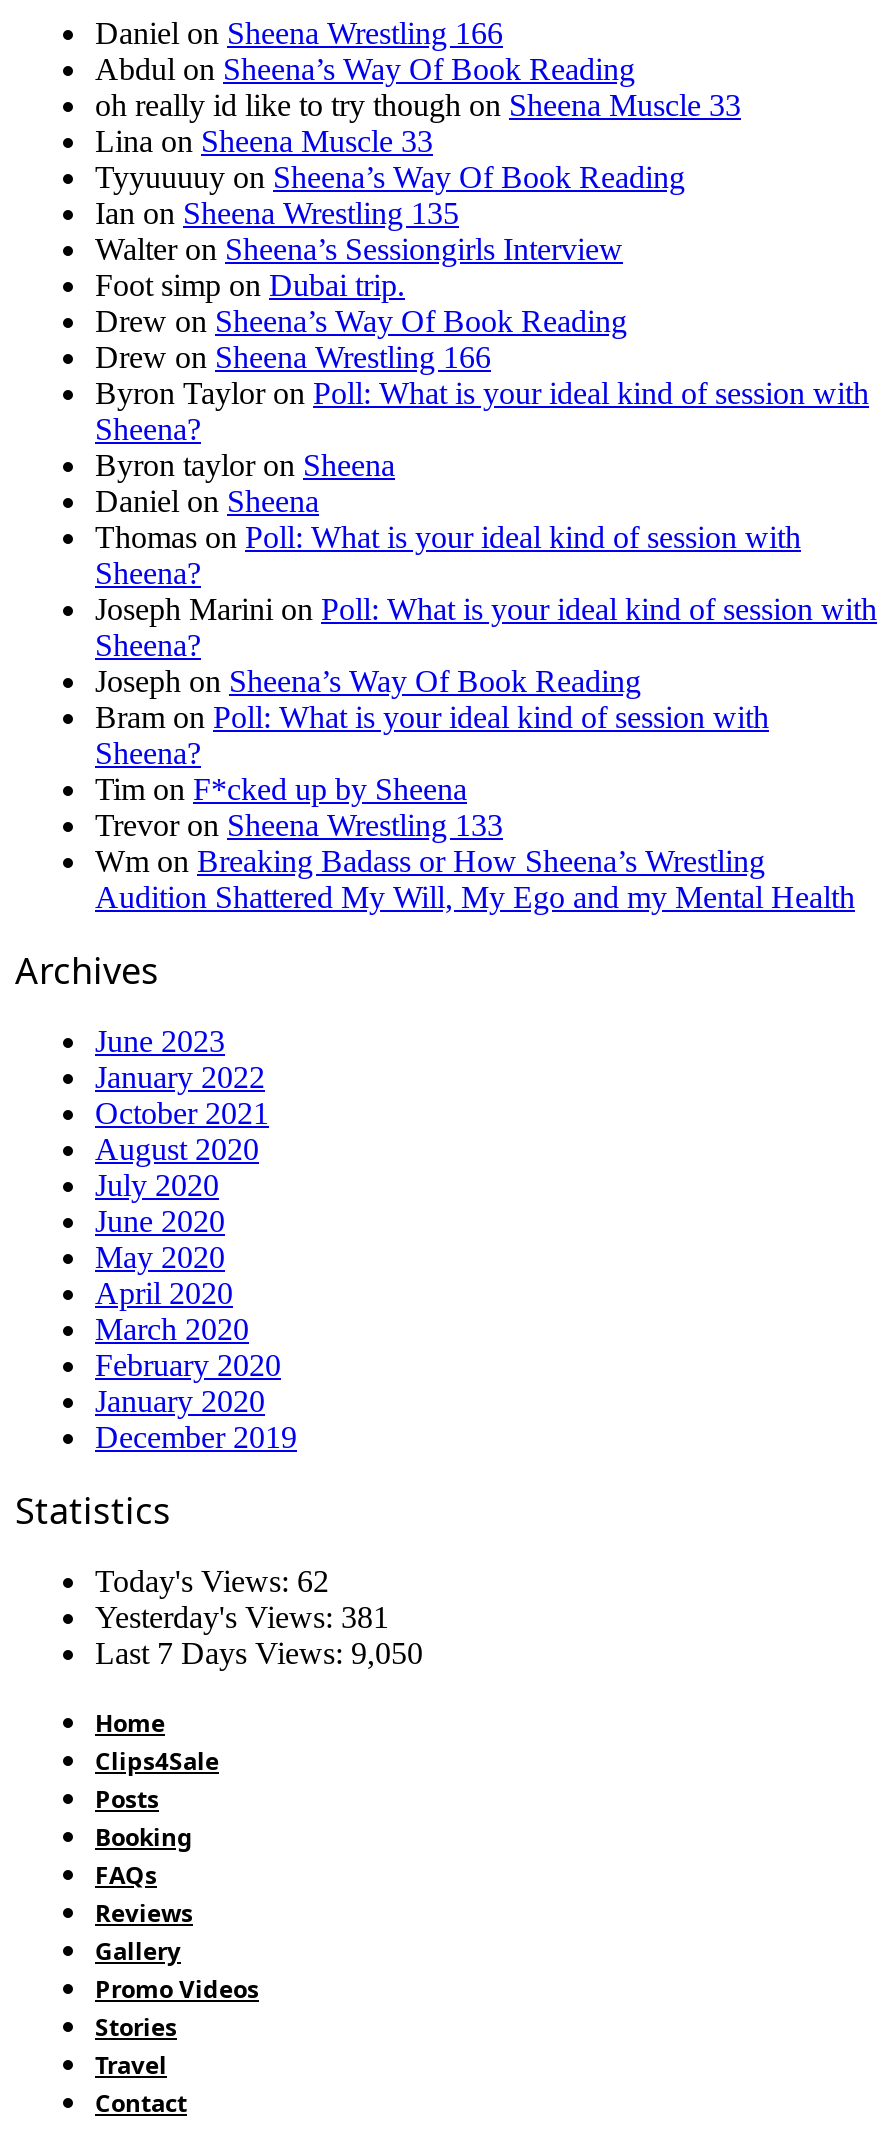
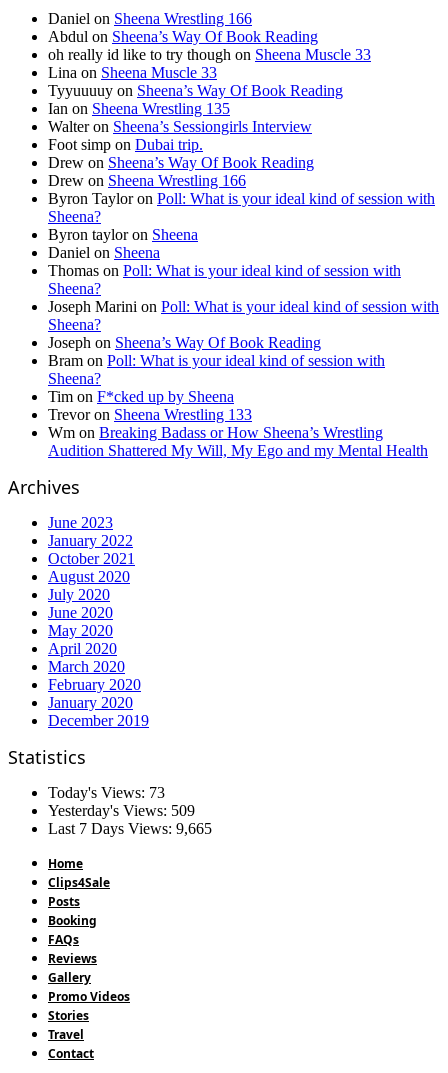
- Today's Views: 62
+ Today's Views: 73

- Yesterday's Views: 381
+ Yesterday's Views: 509

- Last 7 Days Views: 9,050
+ Last 7 Days Views: 9,665
